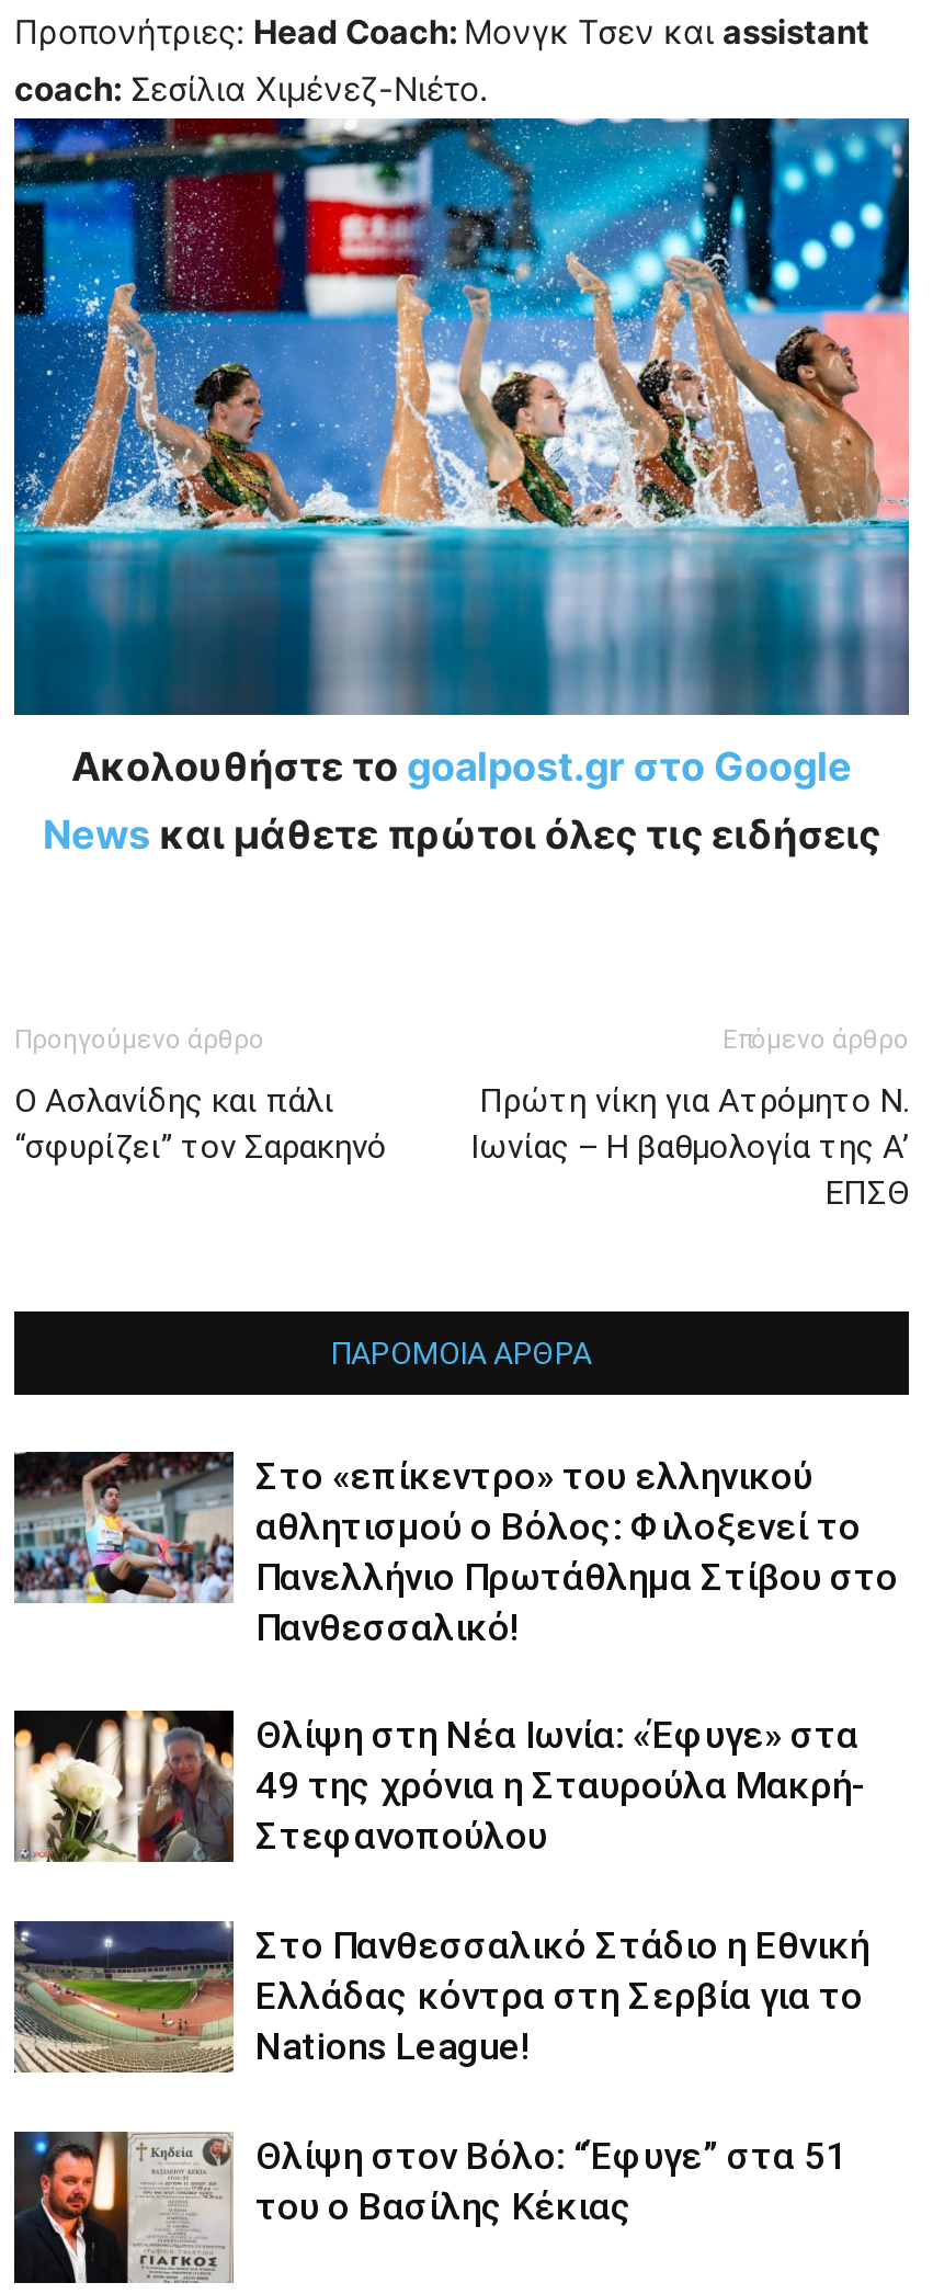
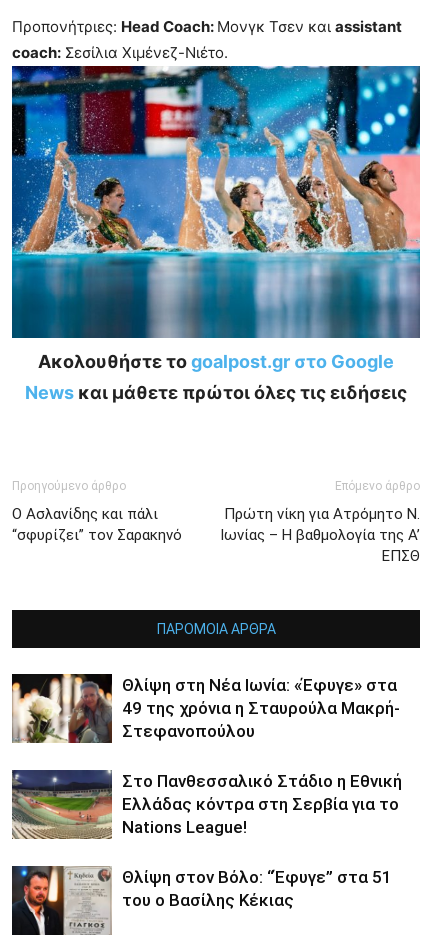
- [image]
- Στο «επίκεντρο» του ελληνικού
- αθλητισμού ο Βόλος: Φιλοξενεί το
- Πανελλήνιο Πρωτάθλημα Στίβου στο
- Πανθεσσαλικό!
